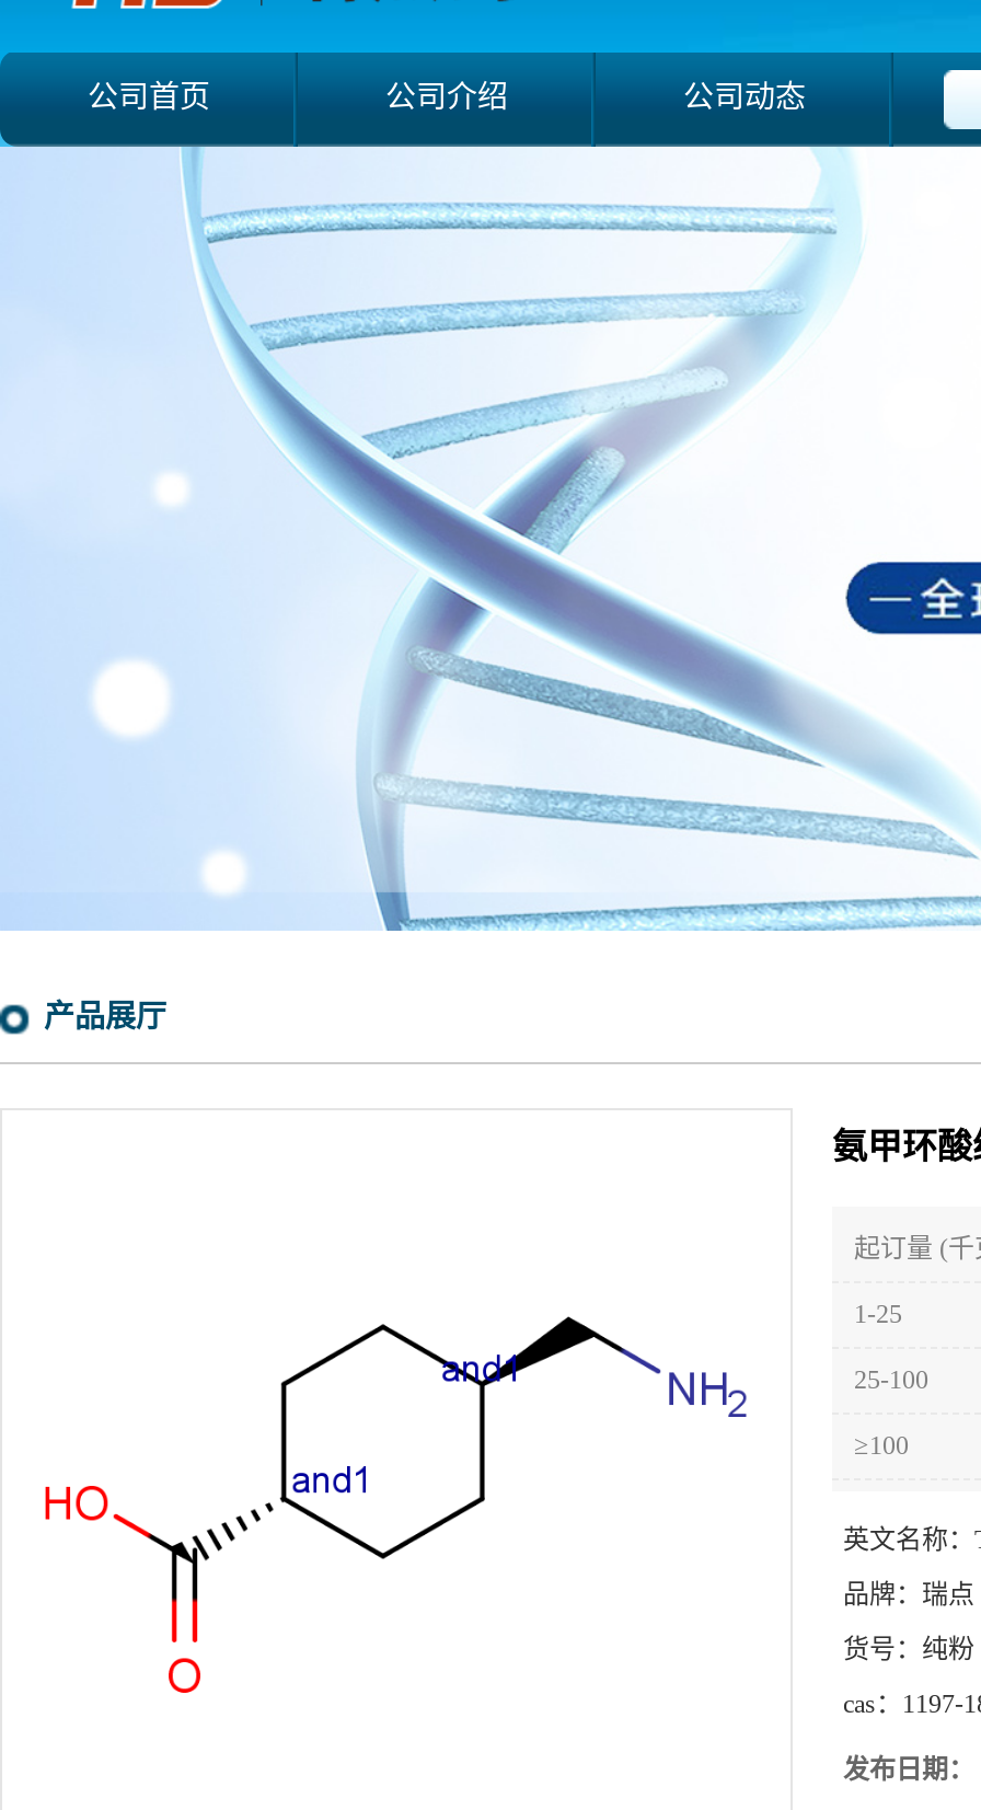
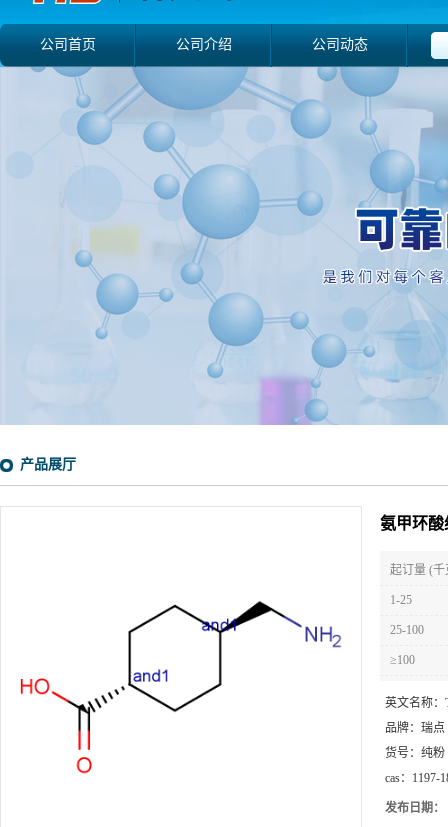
- [image]
+ [image]
